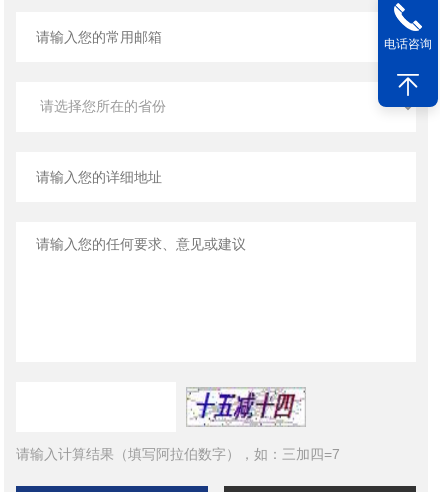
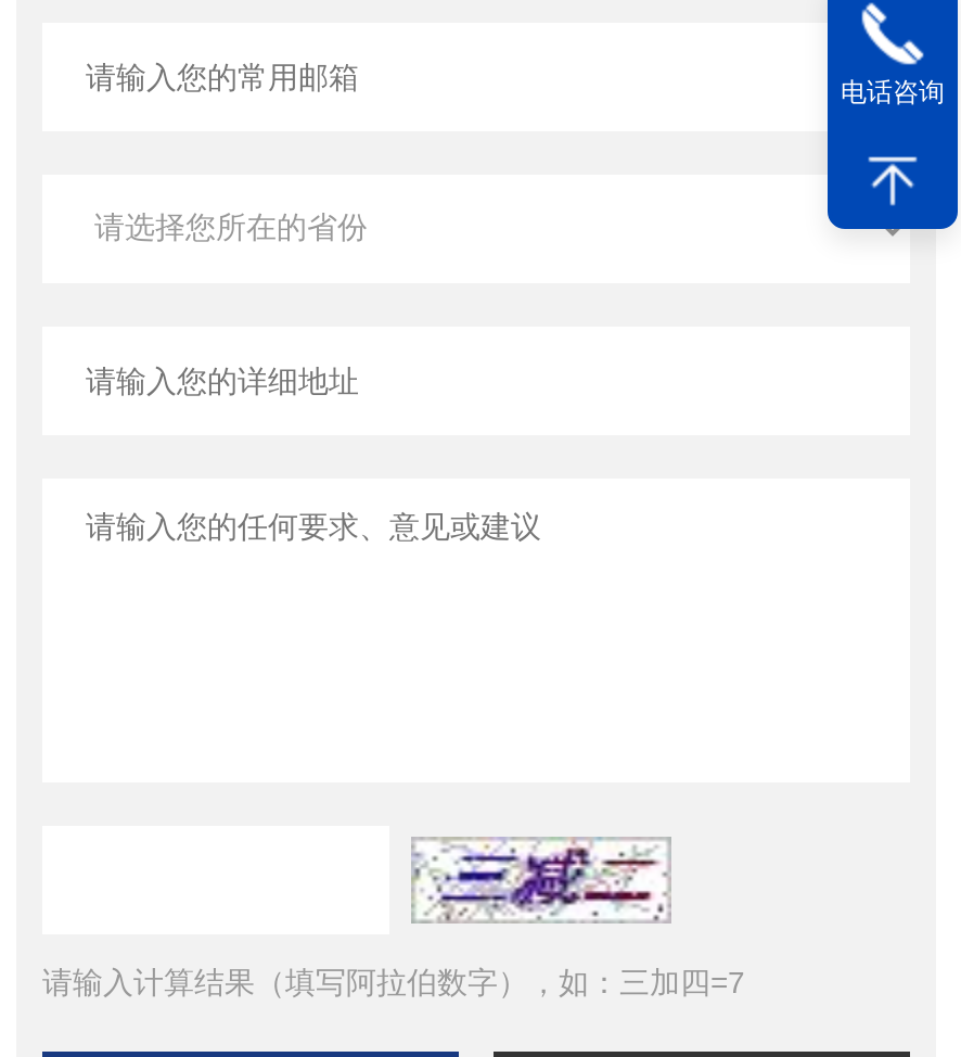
- [image]
+ [image]
